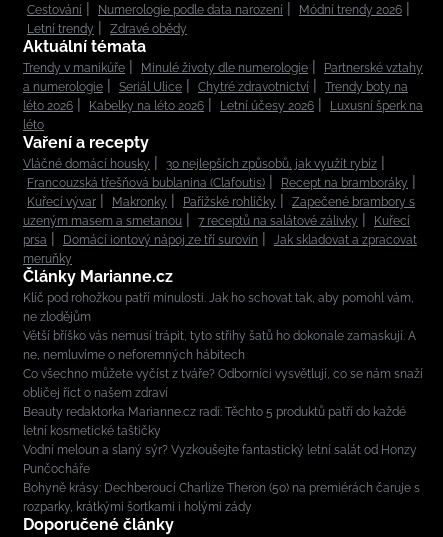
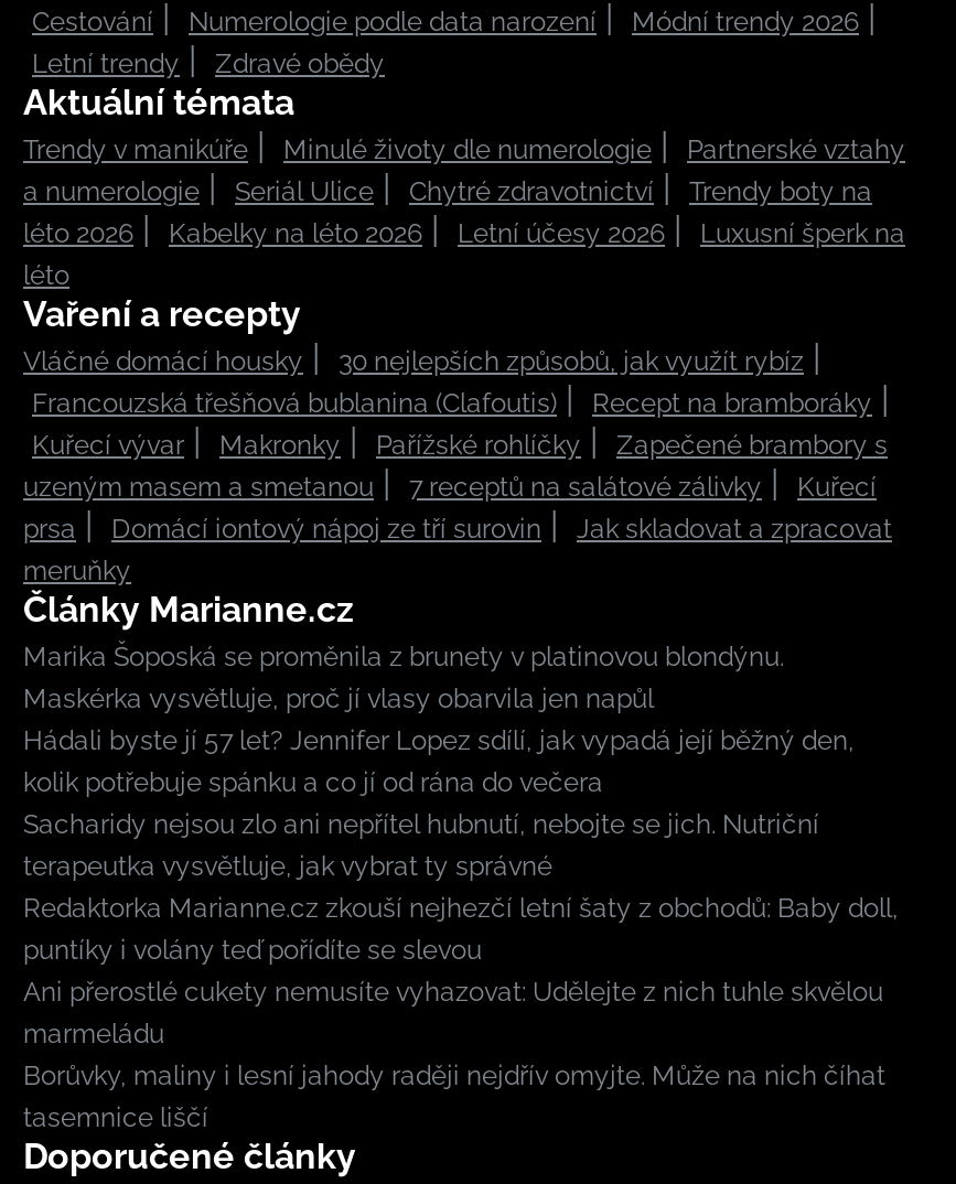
- Klíč pod rohožkou patří minulosti. Jak ho schovat tak, aby pomohl vám,
- ne zlodějům
- Větší bříško vás nemusí trápit, tyto střihy šatů ho dokonale zamaskují. A
- ne, nemluvíme o neforemných hábitech
- Co všechno můžete vyčíst z tváře? Odborníci vysvětlují, co se nám snaží
- obličej říct o našem zdraví
- Beauty redaktorka Marianne.cz radí: Těchto 5 produktů patří do každé
- letní kosmetické taštičky
- Vodní meloun a slaný sýr? Vyzkoušejte fantastický letní salát od Honzy
- Punčocháře
- Bohyně krásy: Dechberoucí Charlize Theron (50) na premiérách čaruje s
- rozparky, krátkými šortkami i holými zády
+ Marika Šoposká se proměnila z brunety v platinovou blondýnu.
+ Maskérka vysvětluje, proč jí vlasy obarvila jen napůl
+ Hádali byste jí 57 let? Jennifer Lopez sdílí, jak vypadá její běžný den,
+ kolik potřebuje spánku a co jí od rána do večera
+ Sacharidy nejsou zlo ani nepřítel hubnutí, nebojte se jich. Nutriční
+ terapeutka vysvětluje, jak vybrat ty správné
+ Redaktorka Marianne.cz zkouší nejhezčí letní šaty z obchodů: Baby doll,
+ puntíky i volány teď pořídíte se slevou
+ Ani přerostlé cukety nemusíte vyhazovat: Udělejte z nich tuhle skvělou
+ marmeládu
+ Borůvky, maliny i lesní jahody raději nejdřív omyjte. Může na nich číhat
+ tasemnice liščí
